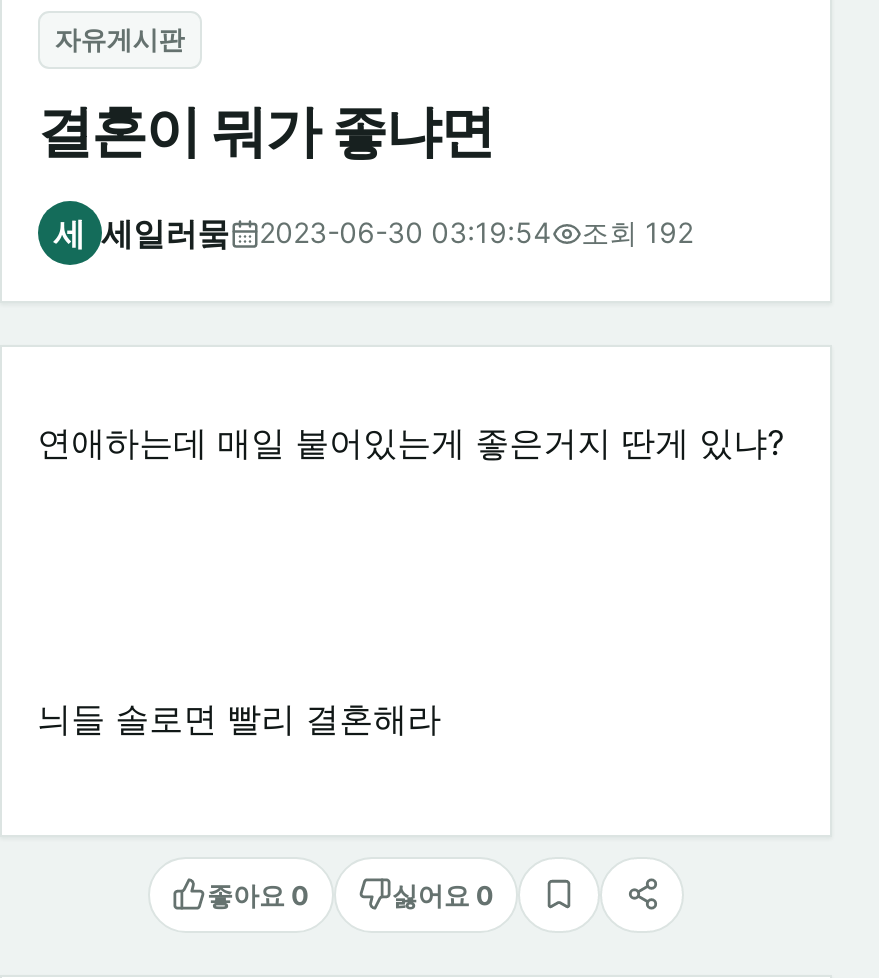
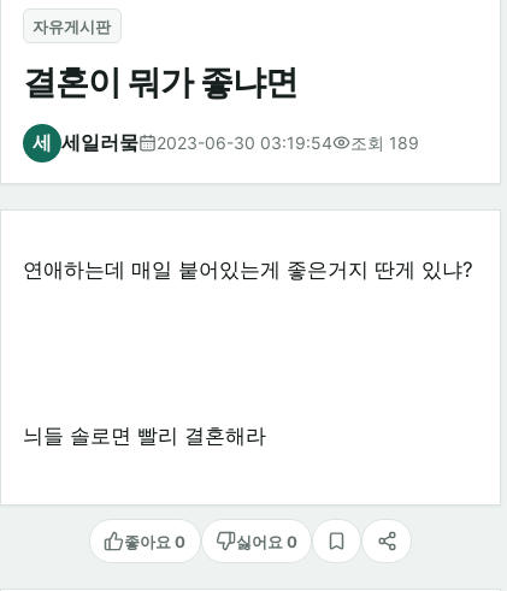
- 조회 192
+ 조회 189
